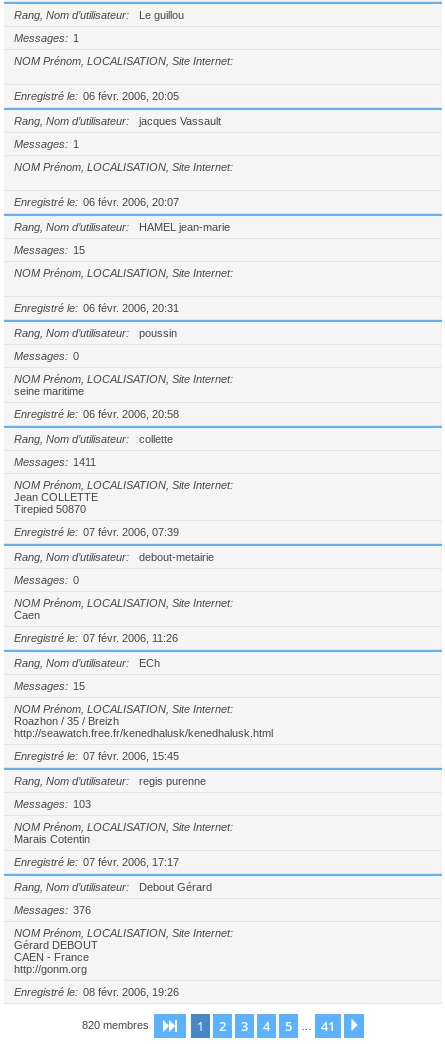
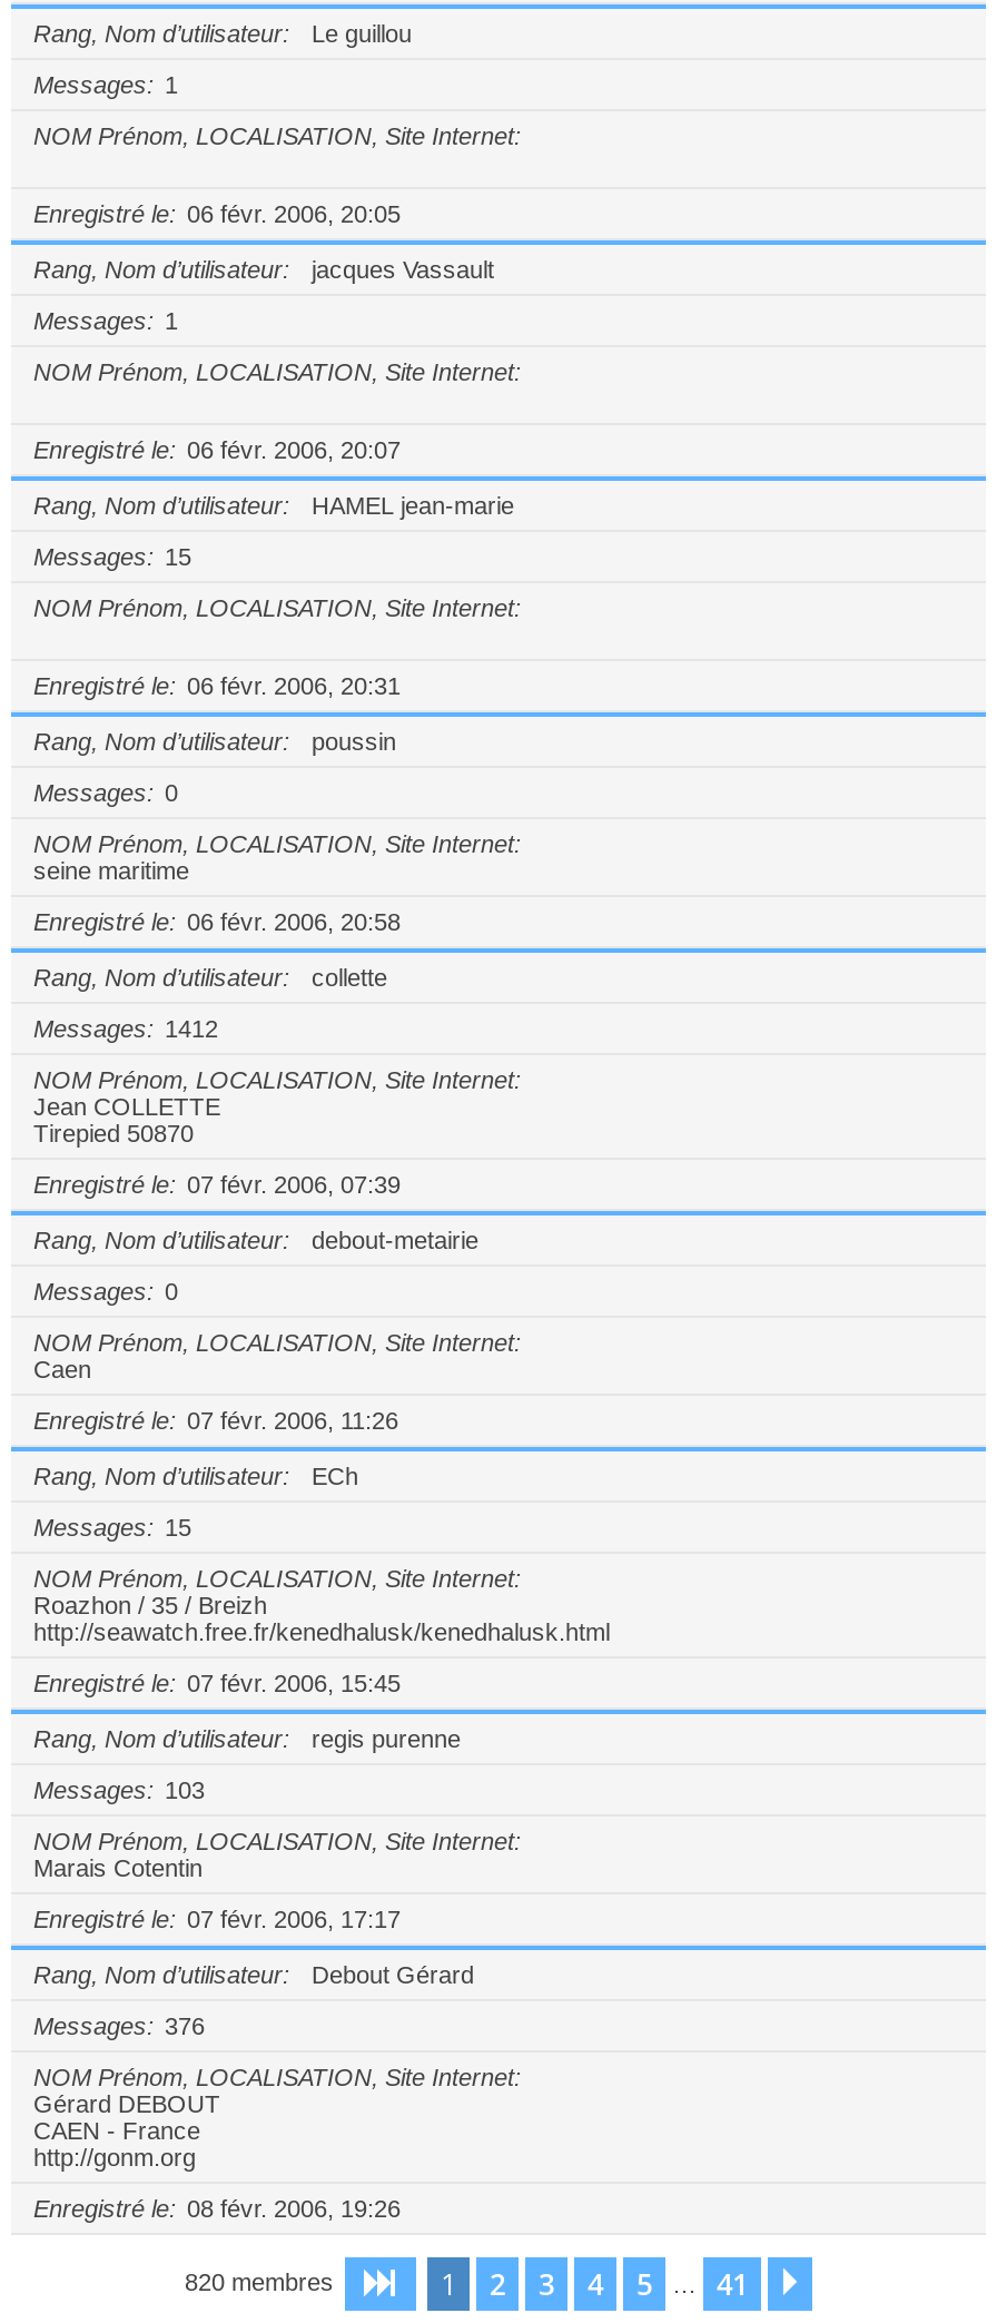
- Messages 1411
+ Messages 1412
